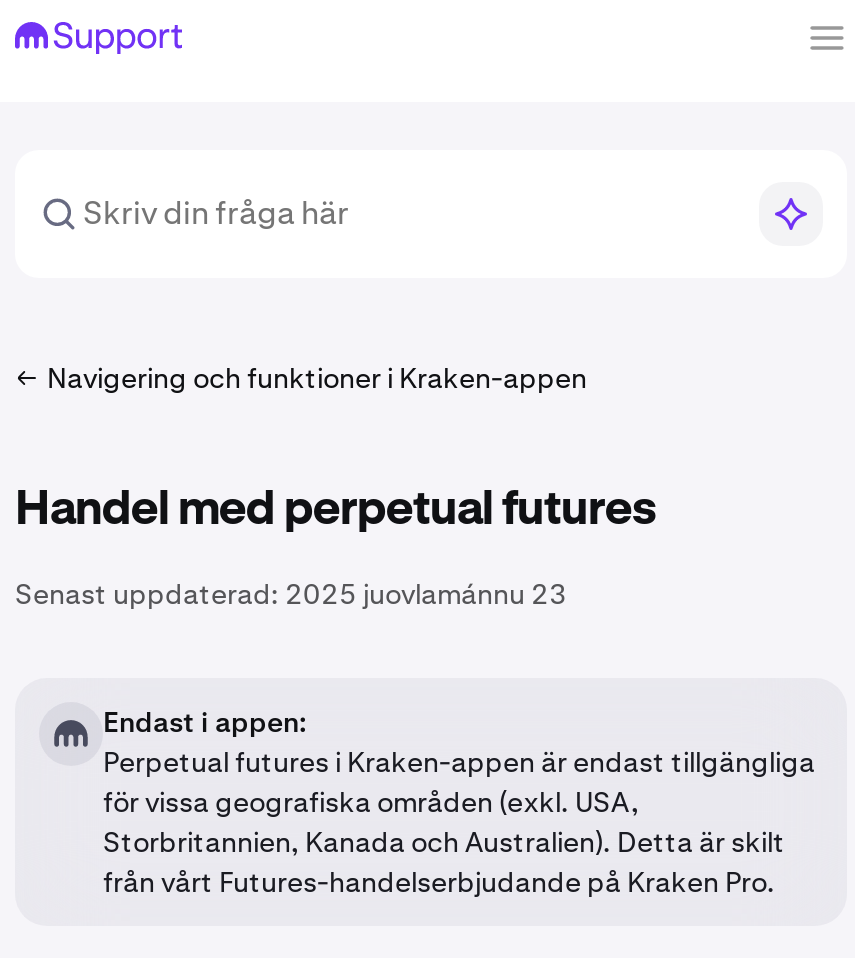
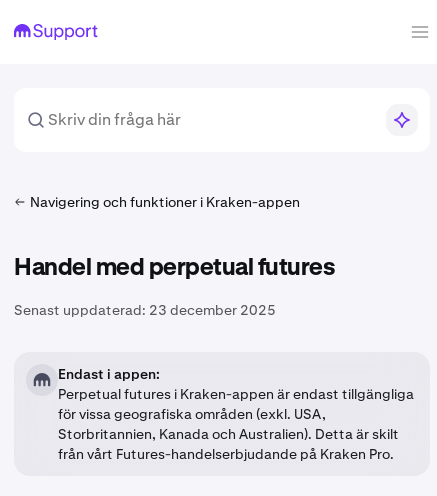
- Senast uppdaterad: 2025 juovlamánnu 23
+ Senast uppdaterad: 23 december 2025
